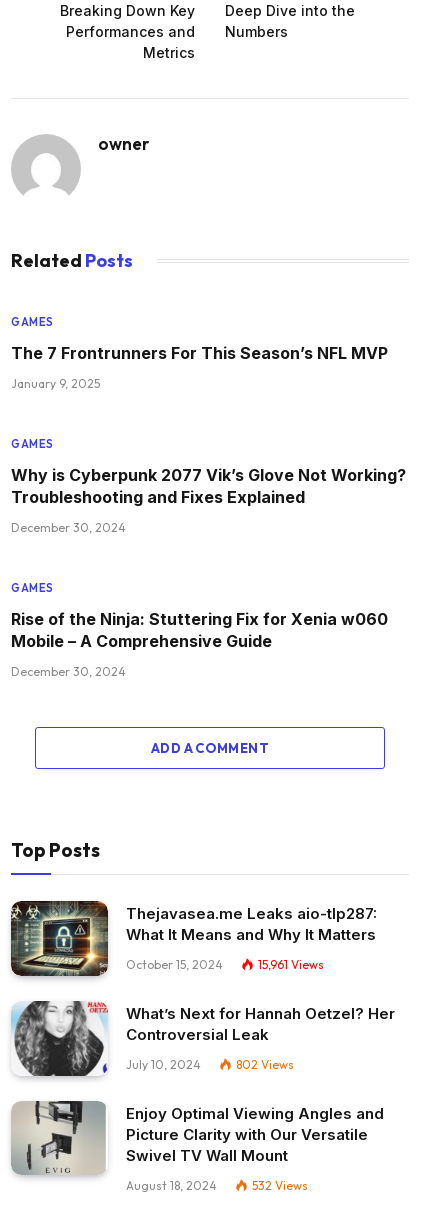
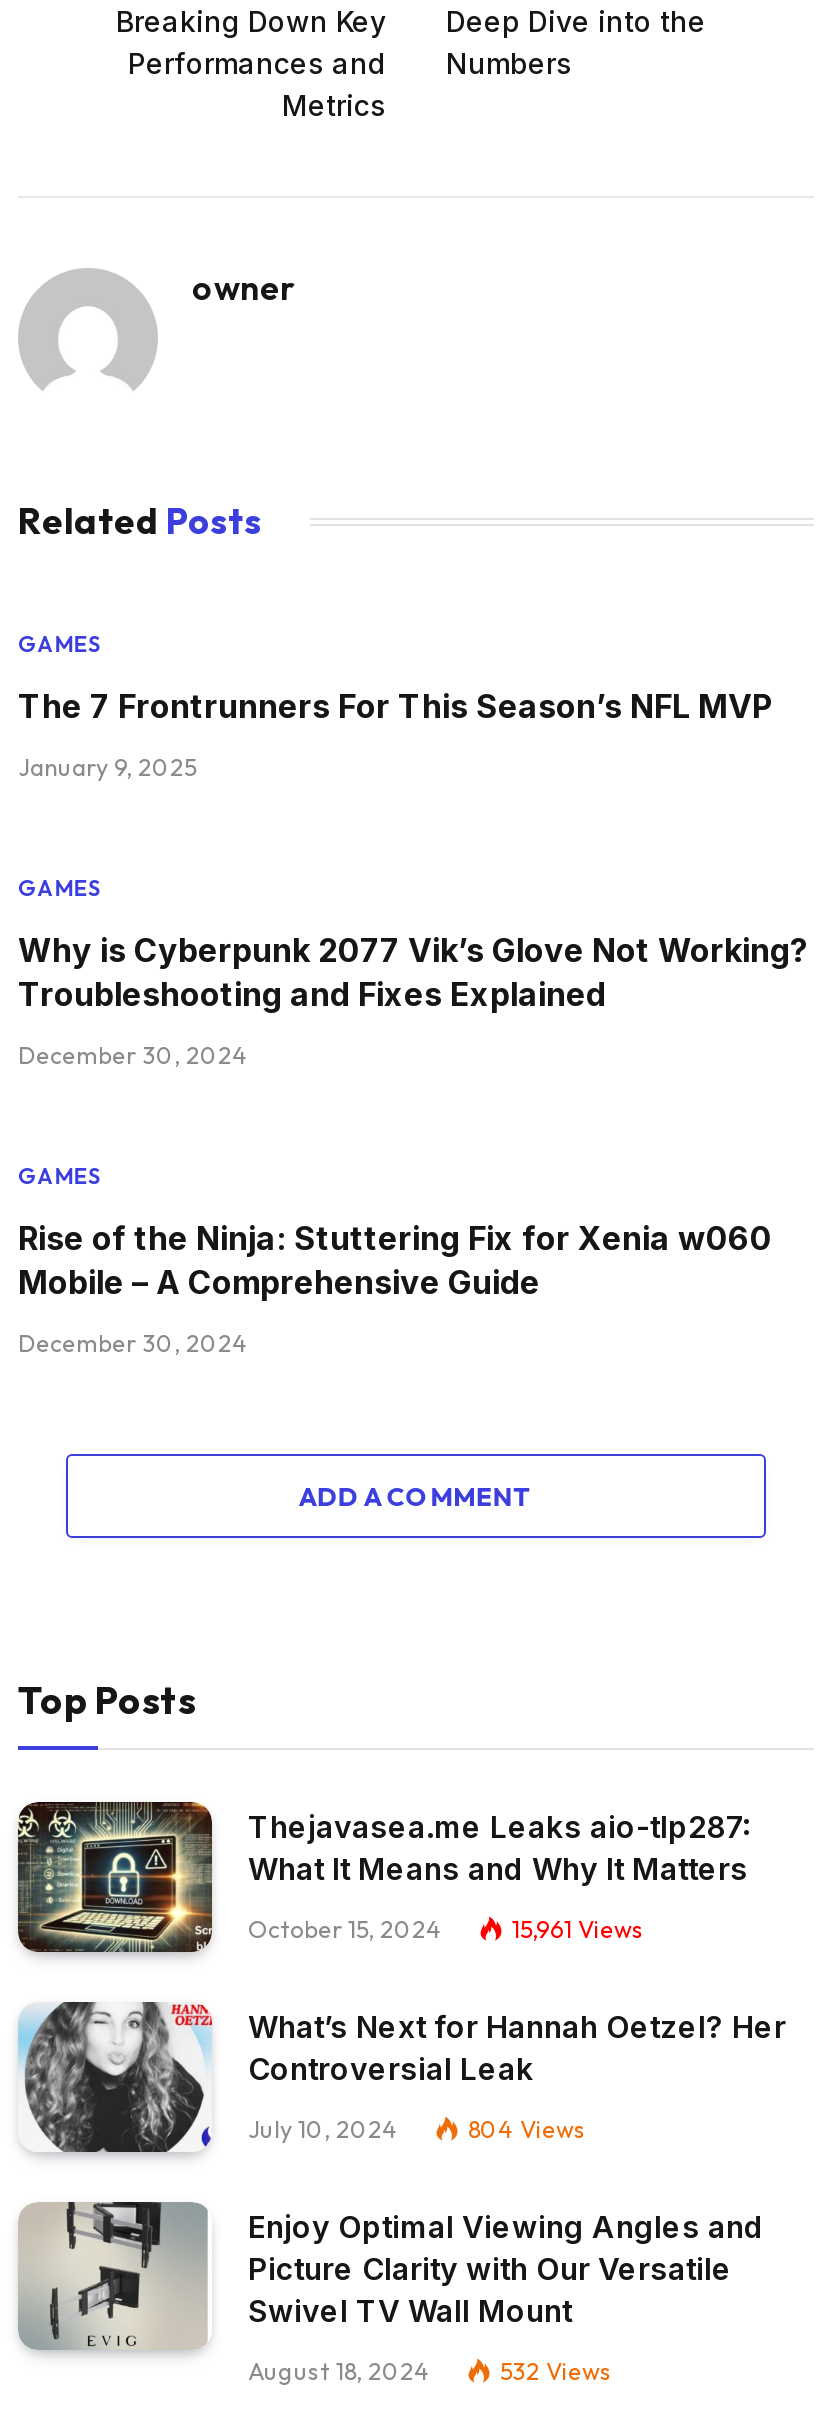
- 802 Views
+ 804 Views
